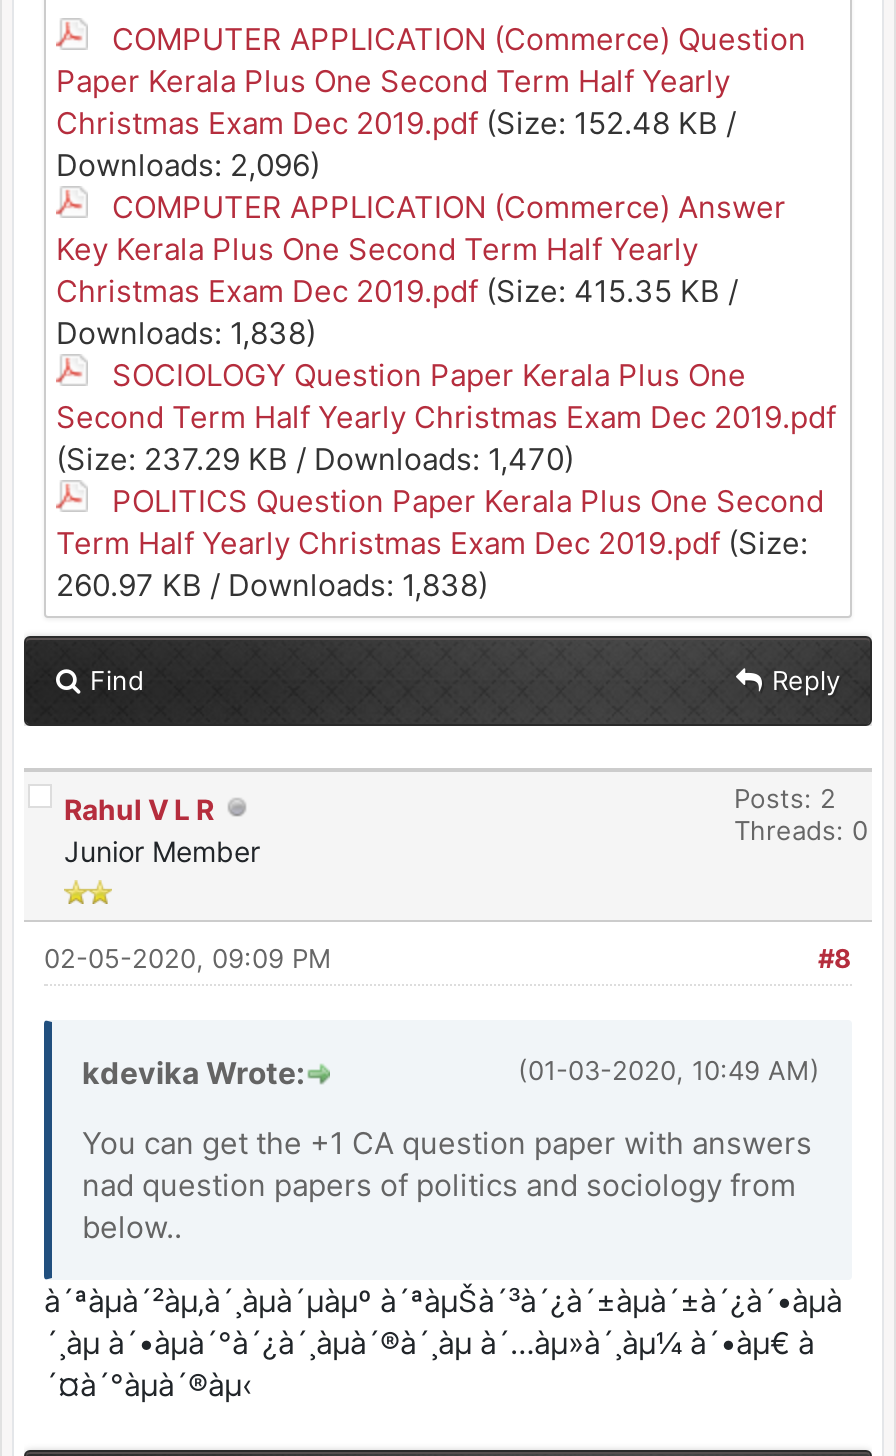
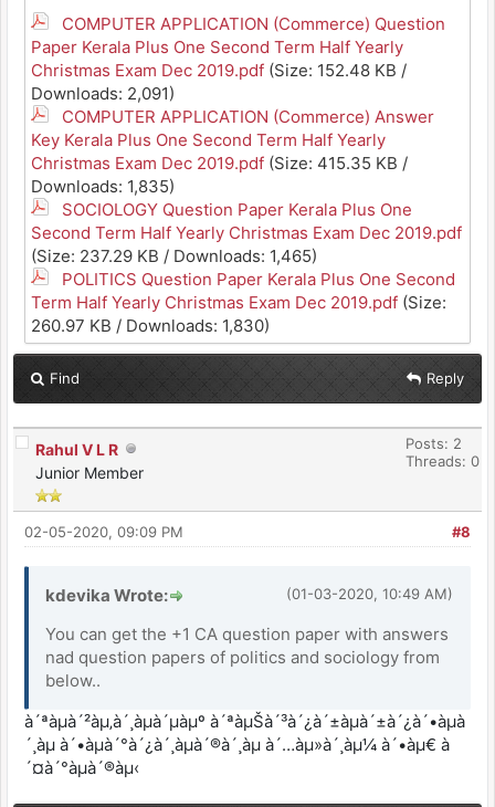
- Downloads: 2,096)
+ Downloads: 2,091)

- Downloads: 1,838)
+ Downloads: 1,835)

- (Size: 237.29 KB / Downloads: 1,470)
+ (Size: 237.29 KB / Downloads: 1,465)

- 260.97 KB / Downloads: 1,838)
+ 260.97 KB / Downloads: 1,830)
